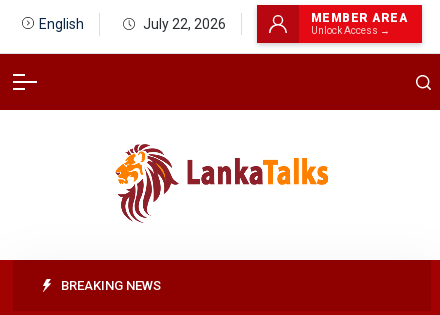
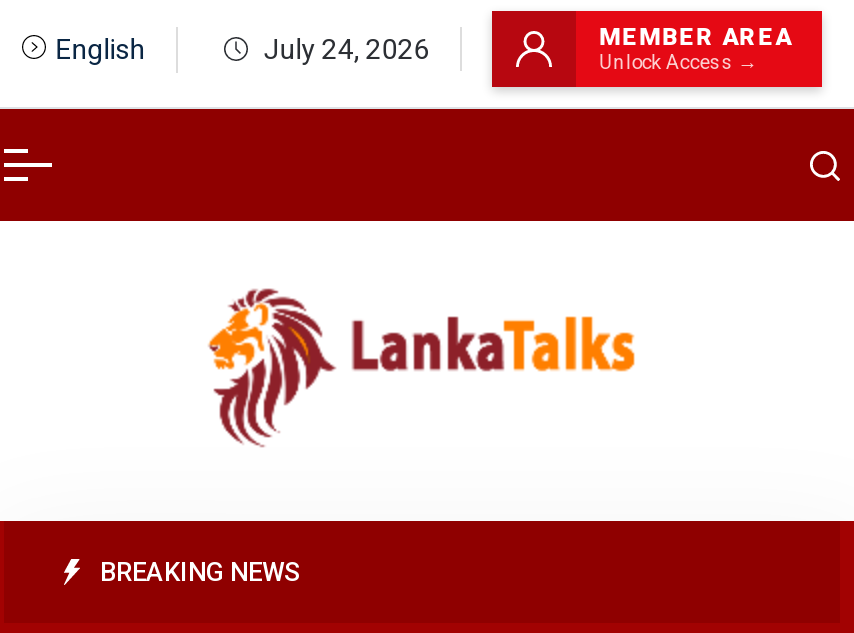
- July 22, 2026
+ July 24, 2026
